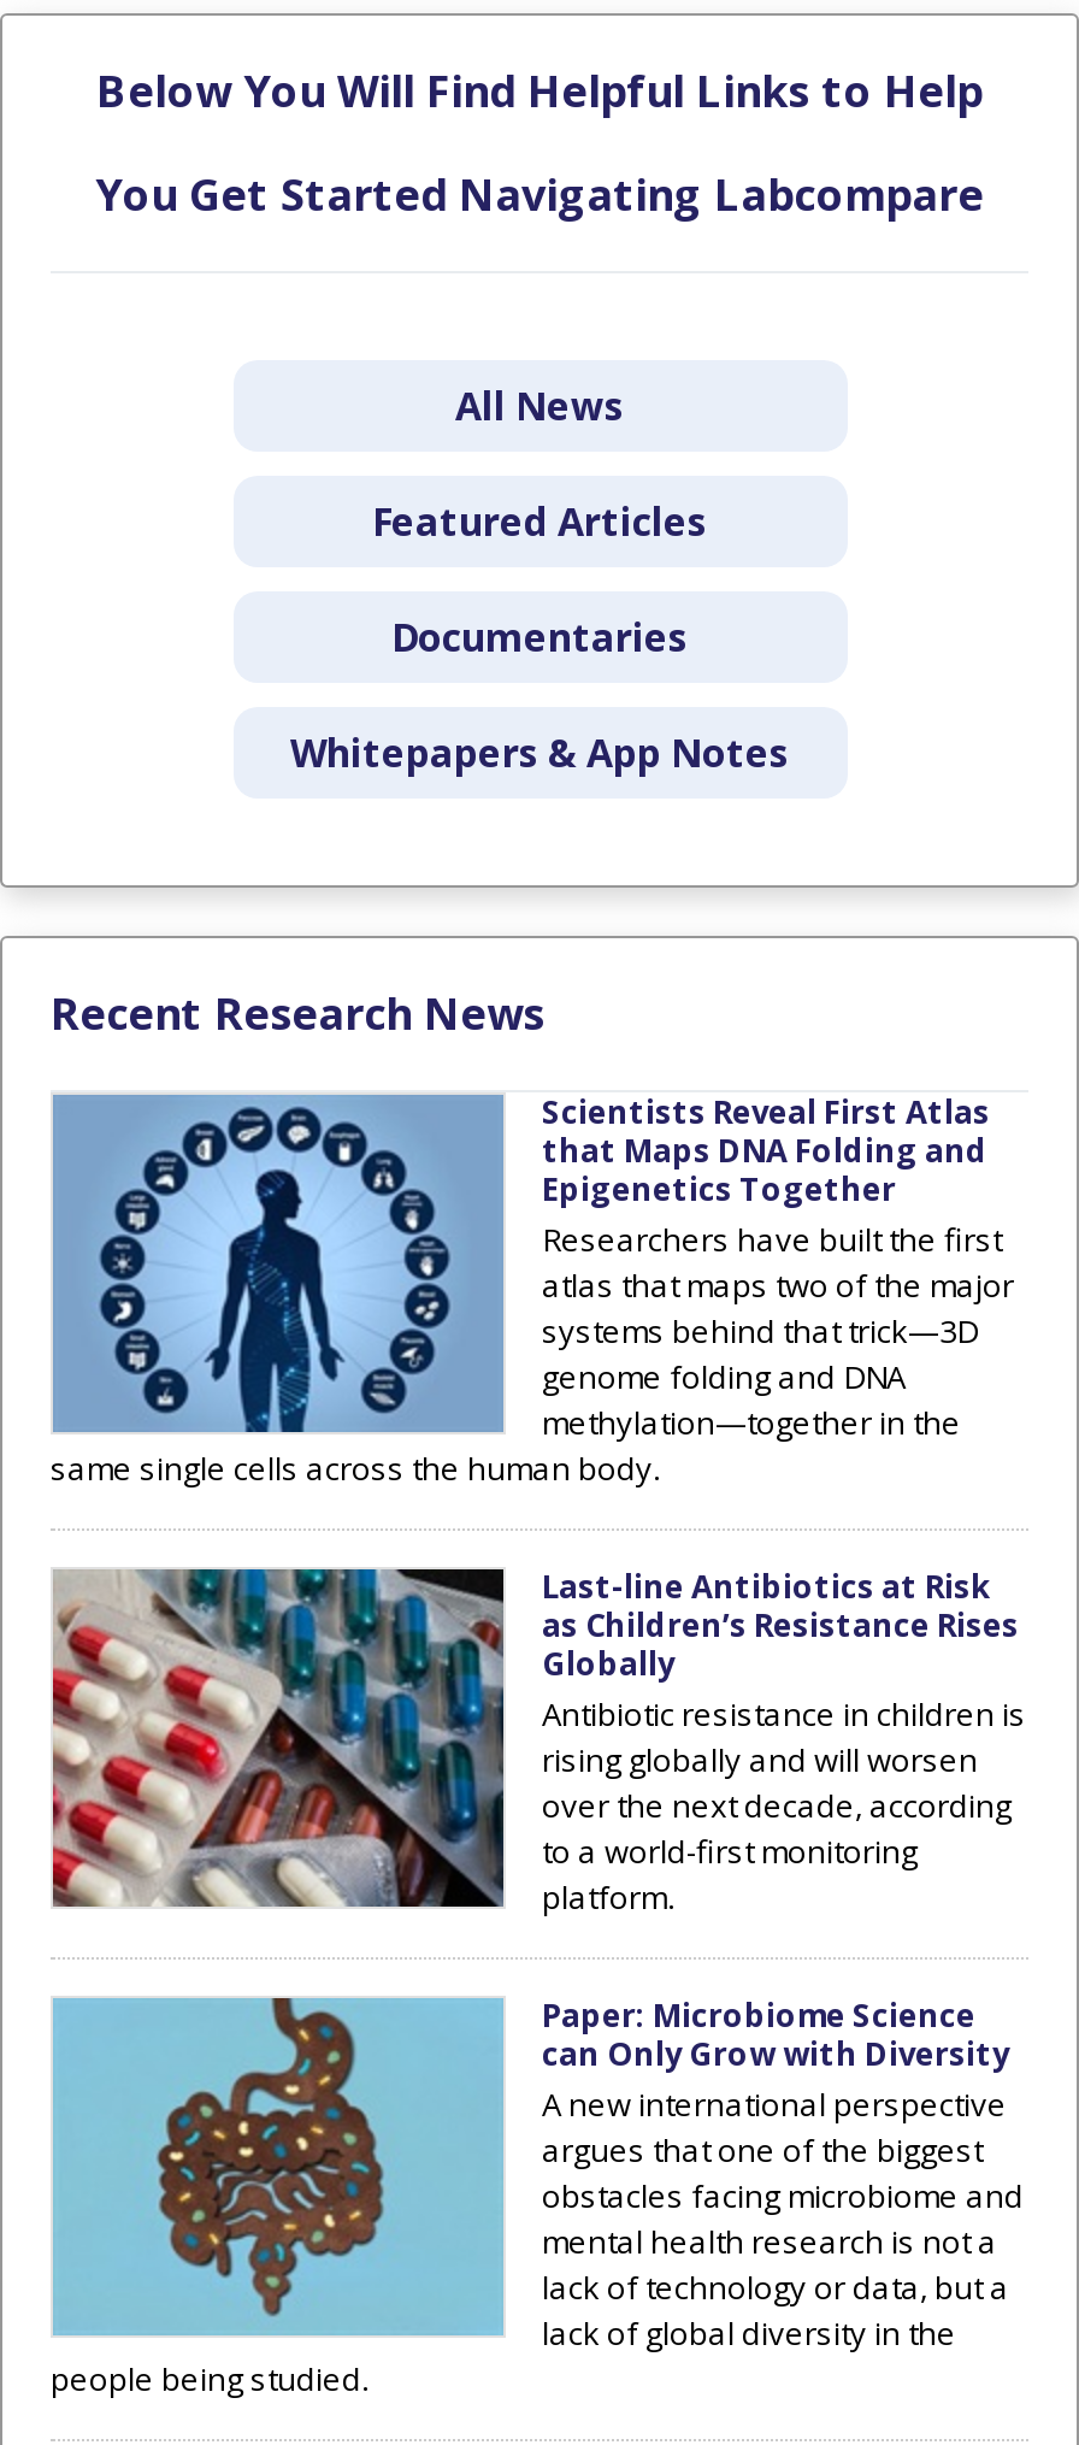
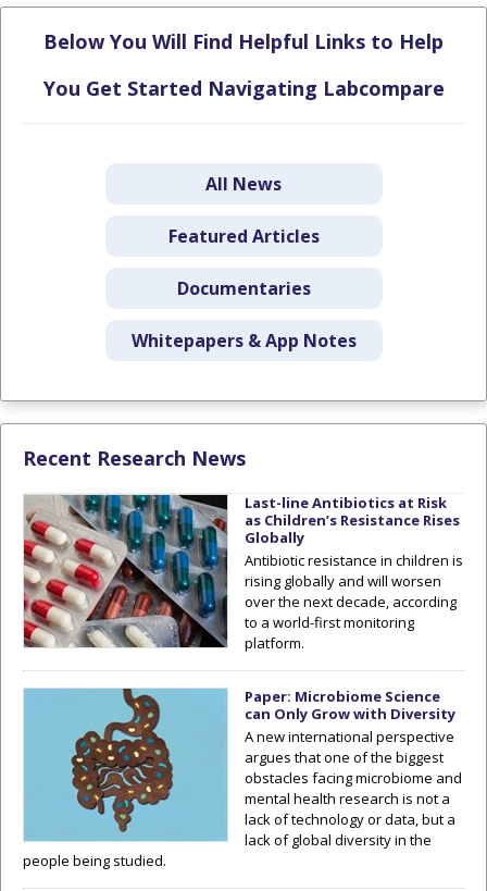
- [image]
- Scientists Reveal First Atlas
- that Maps DNA Folding and
- Epigenetics Together
- Researchers have built the first
- atlas that maps two of the major
- systems behind that trick—3D
- genome folding and DNA
- methylation—together in the
- same single cells across the human body.
